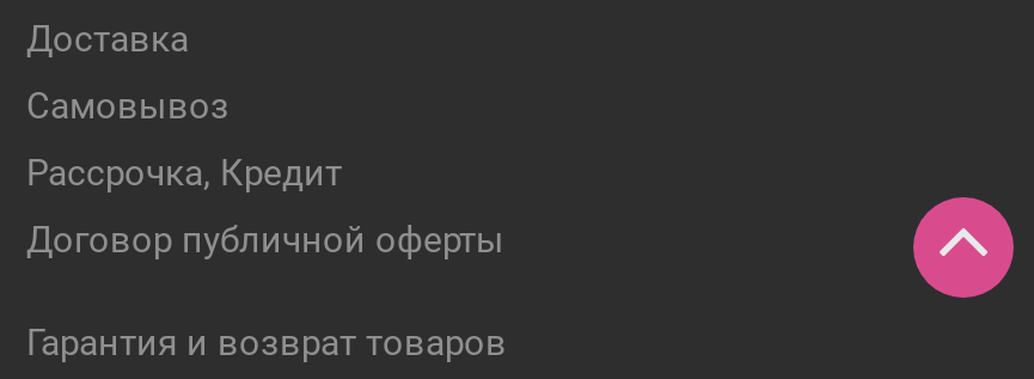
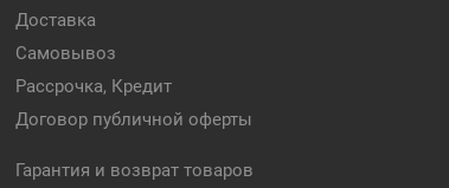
- [image]
